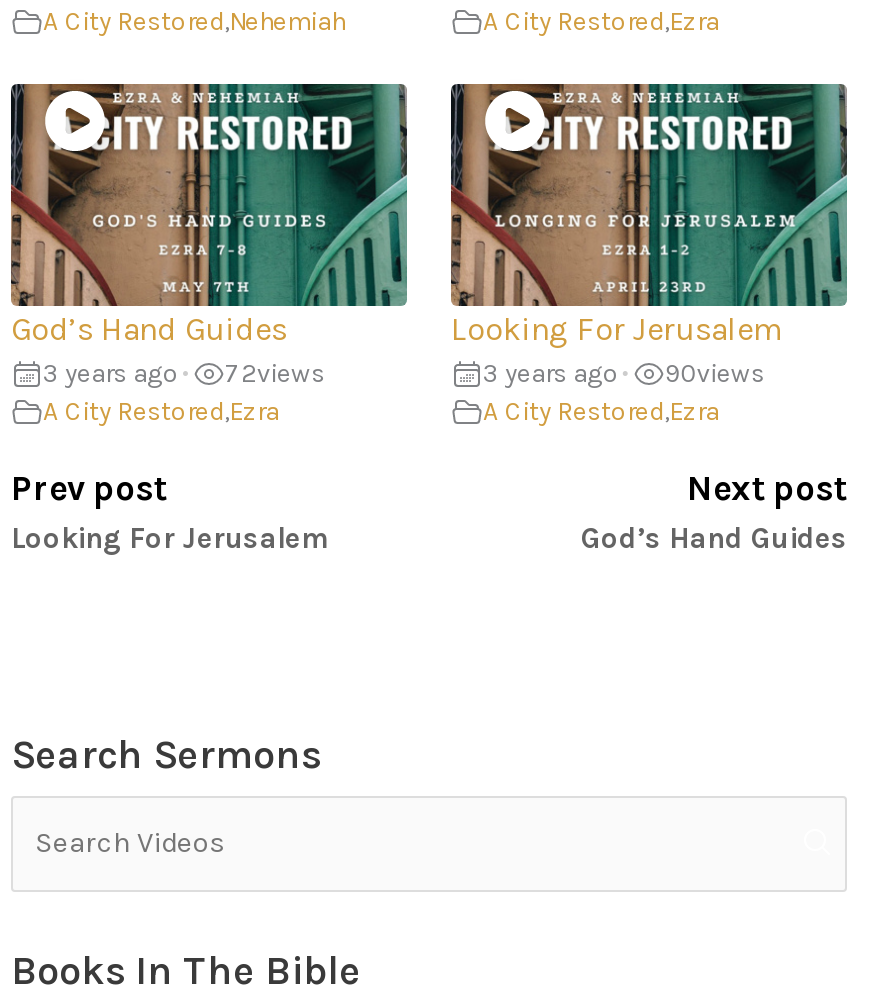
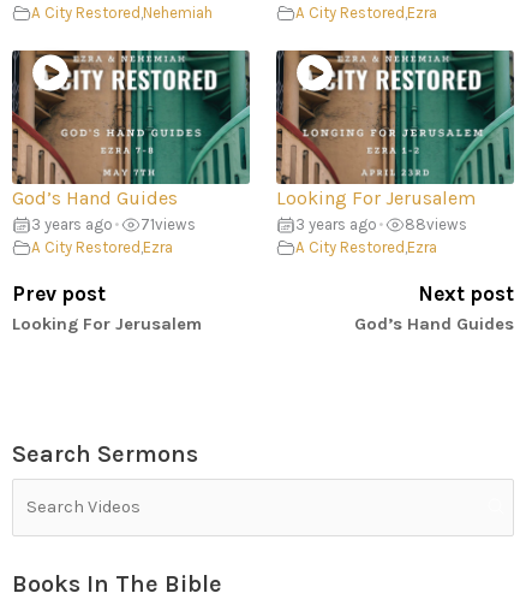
- 3 years ago • 72views
+ 3 years ago • 71views

- 3 years ago • 90views
+ 3 years ago • 88views
